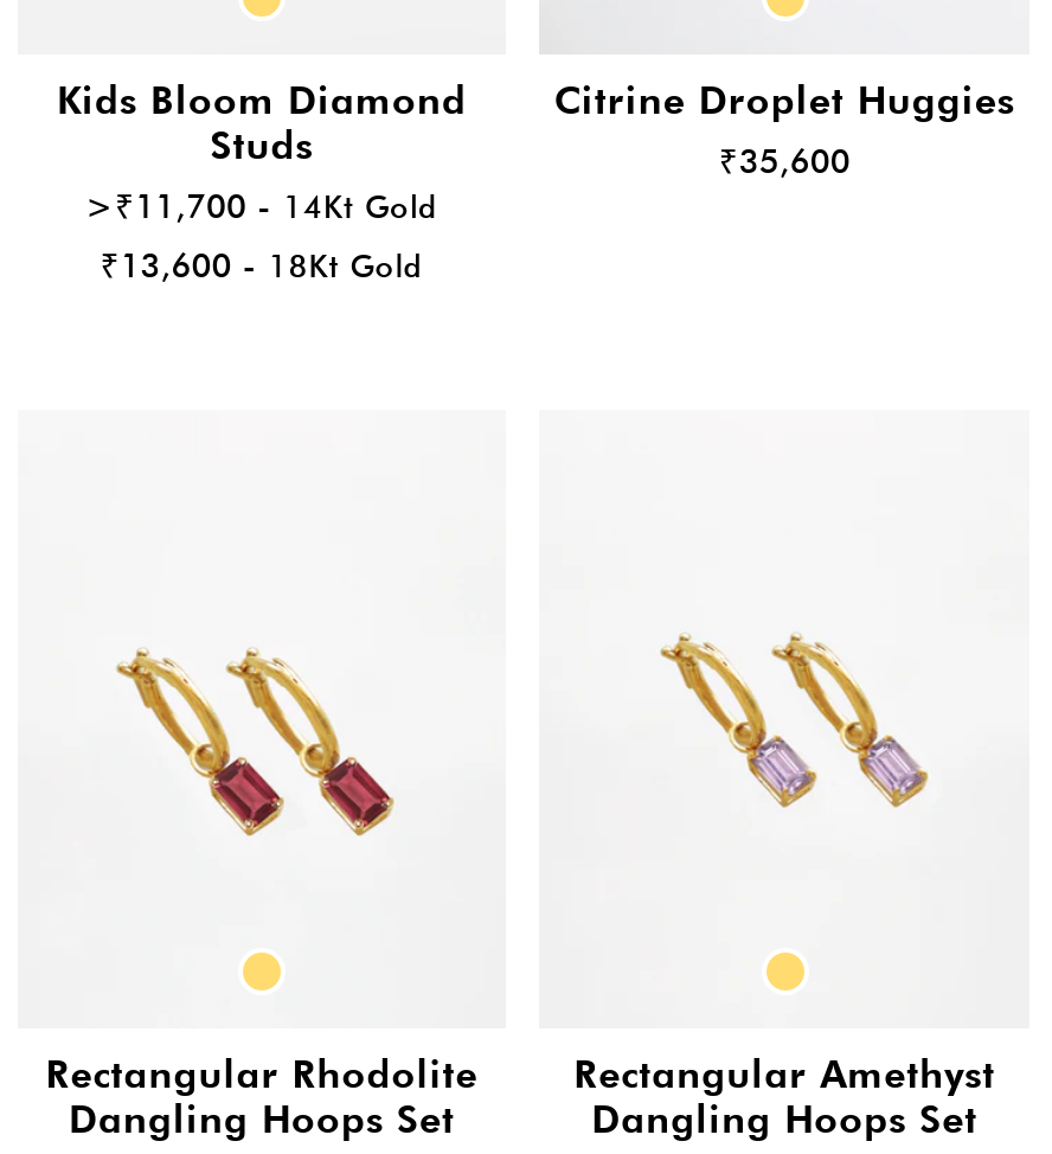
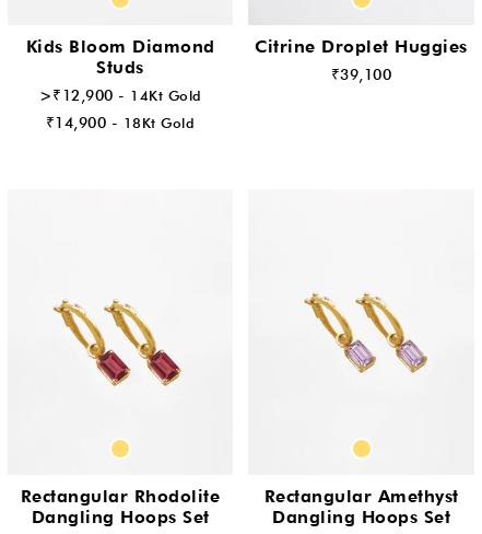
- ₹35,600
+ ₹39,100

- >₹11,700 - 14Kt Gold
+ >₹12,900 - 14Kt Gold

- ₹13,600 - 18Kt Gold
+ ₹14,900 - 18Kt Gold
